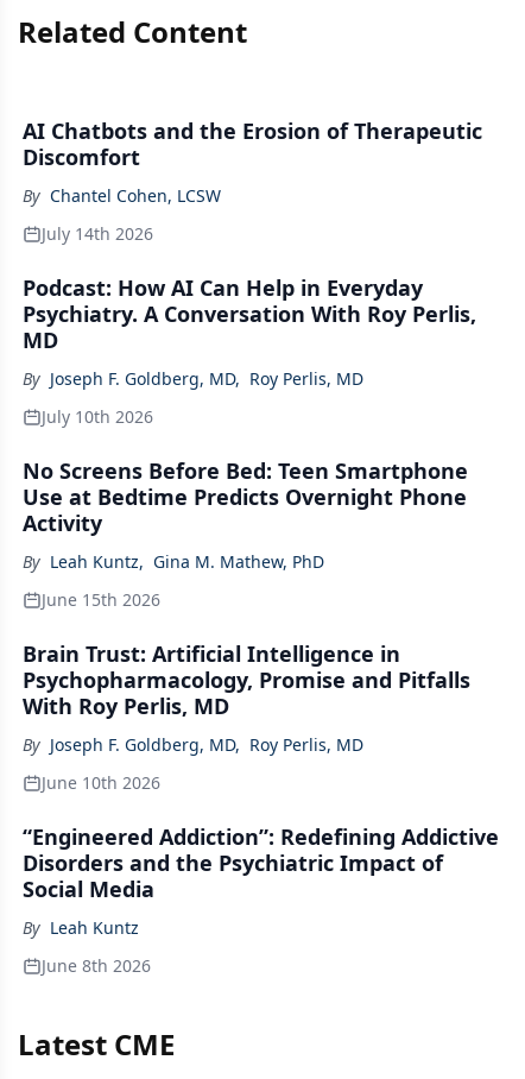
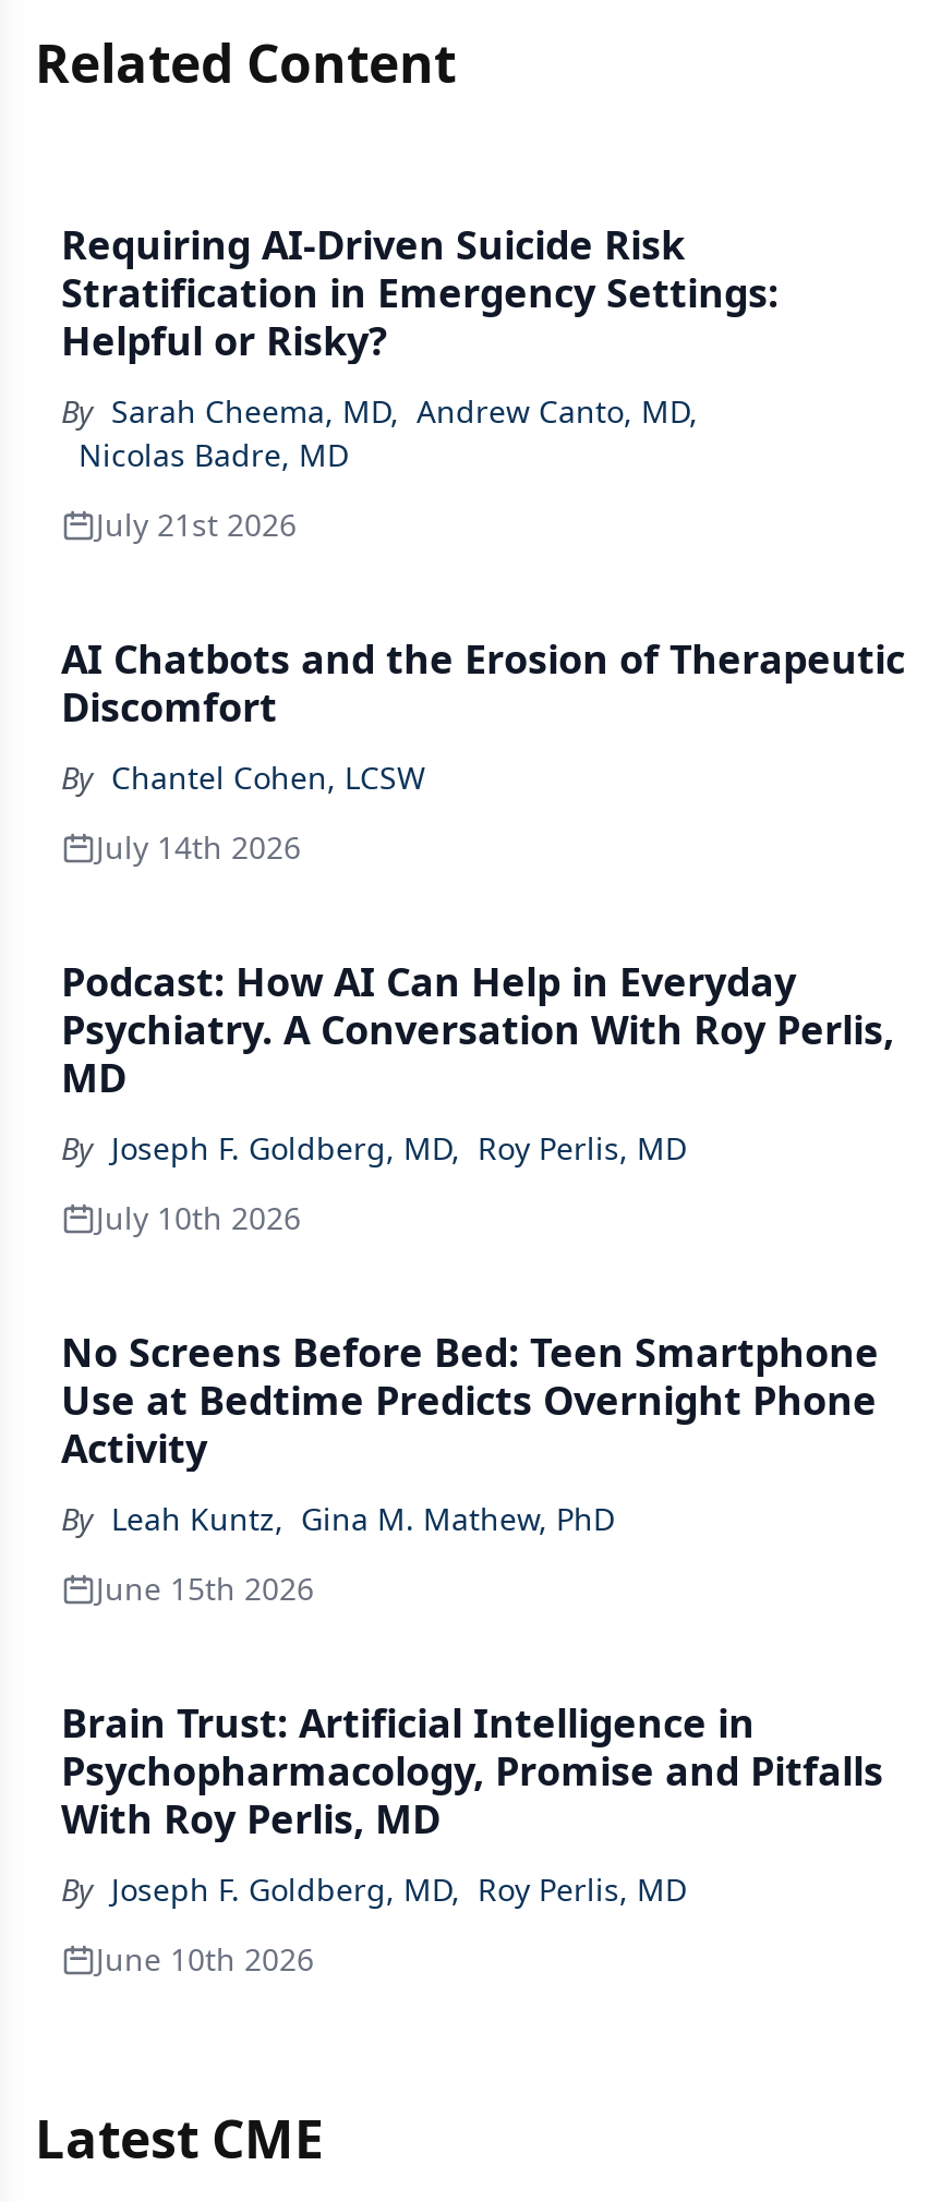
+ Requiring AI-Driven Suicide Risk
+ Stratification in Emergency Settings:
+ Helpful or Risky?
+ By Sarah Cheema, MD, Andrew Canto, MD,
+ Nicolas Badre, MD
+ July 21st 2026

moved down: AI Chatbots and the Erosion of Therapeutic | Discomfort | By Chantel Cohen, LCSW | July 14th 2026

moved down: Podcast: How AI Can Help in Everyday | Psychiatry. A Conversation With Roy Perlis, | MD | By Joseph F. Goldberg, MD, Roy Perlis, MD | July 10th 2026

moved down: No Screens Before Bed: Teen Smartphone | Use at Bedtime Predicts Overnight Phone | Activity | By Leah Kuntz, Gina M. Mathew, PhD | June 15th 2026

moved down: Brain Trust: Artificial Intelligence in | Psychopharmacology, Promise and Pitfalls | With Roy Perlis, MD | By Joseph F. Goldberg, MD, Roy Perlis, MD | June 10th 2026

- “Engineered Addiction”: Redefining Addictive
- Disorders and the Psychiatric Impact of
- Social Media
- By Leah Kuntz
- June 8th 2026
